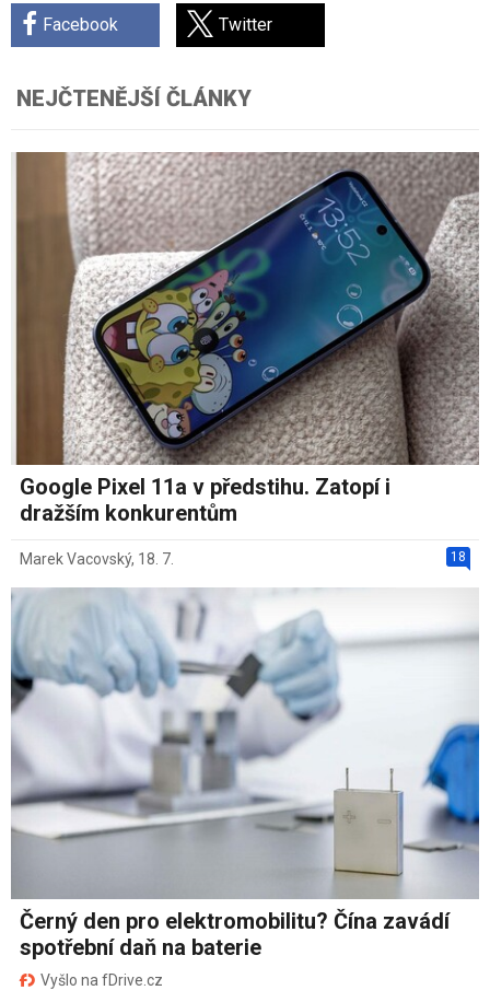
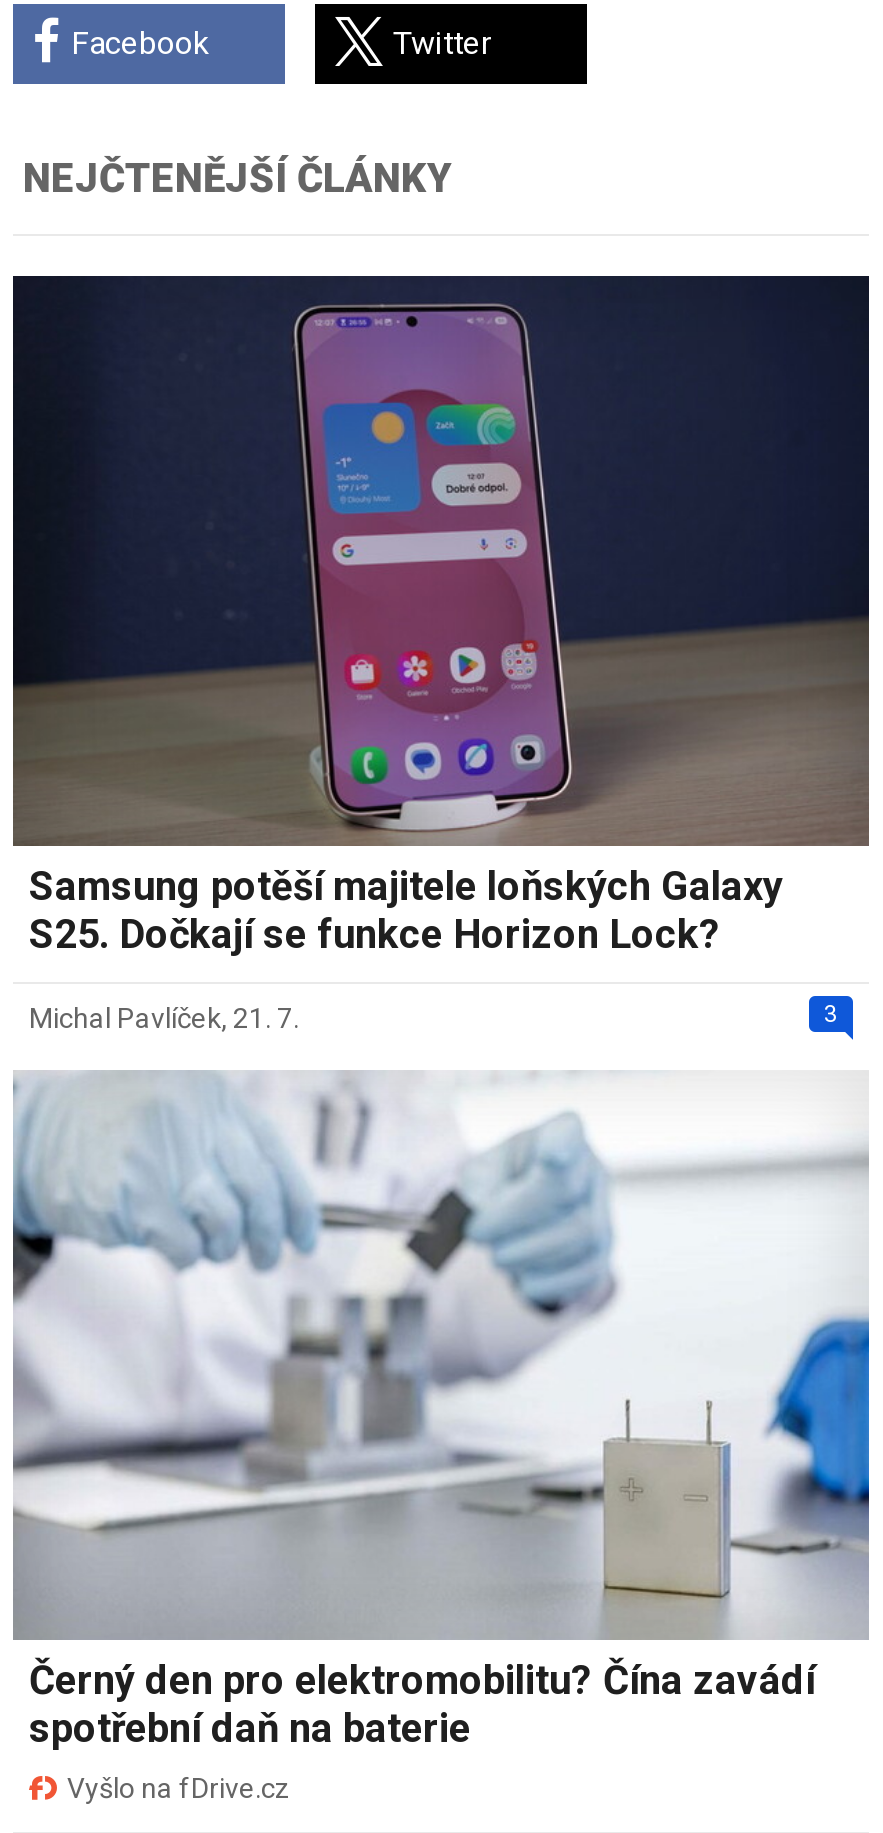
- [image]
- Google Pixel 11a v předstihu. Zatopí i
- dražším konkurentům
+ [image]
+ Samsung potěší majitele loňských Galaxy
+ S25. Dočkají se funkce Horizon Lock?

- 18
- Marek Vacovský, 18. 7.
+ 3
+ Michal Pavlíček, 21. 7.
